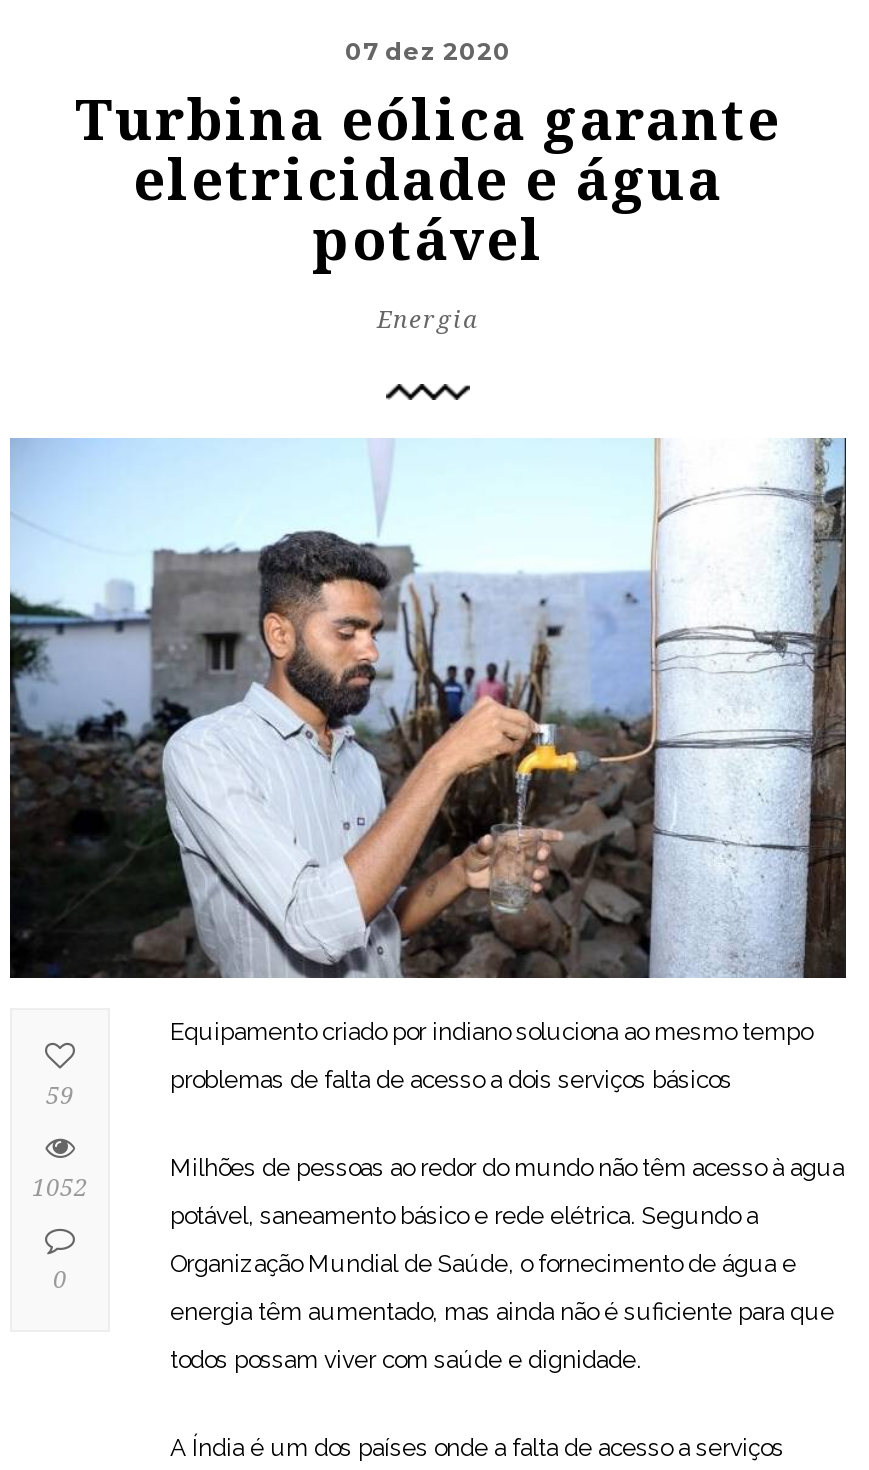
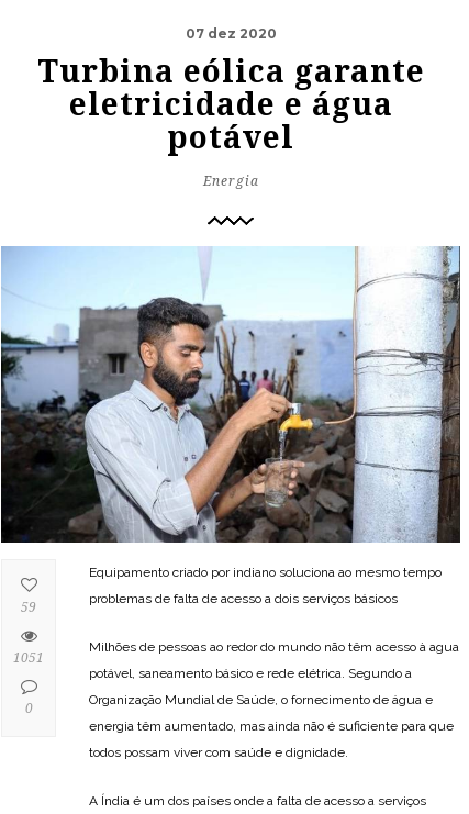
- 1052
+ 1051
